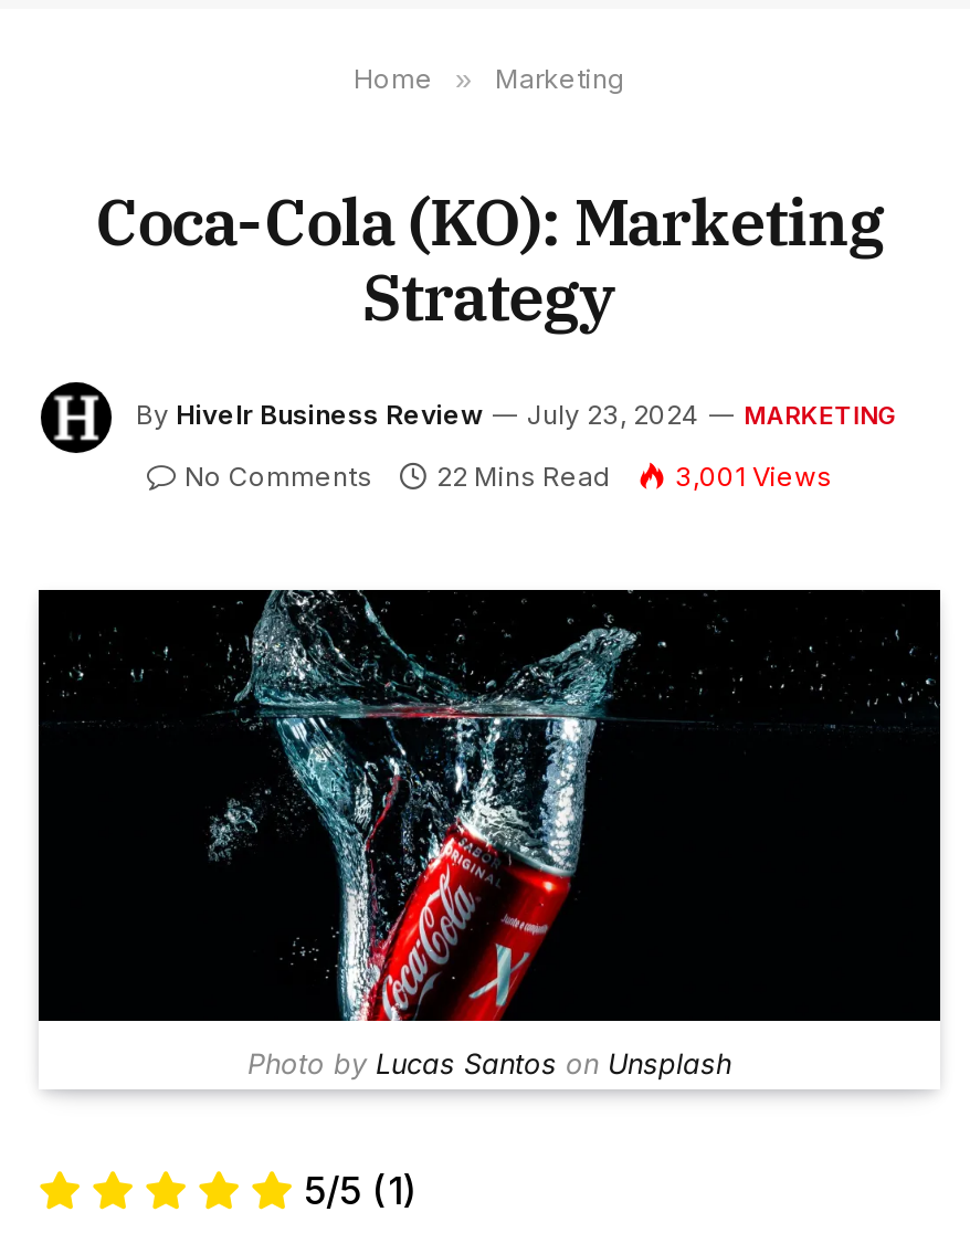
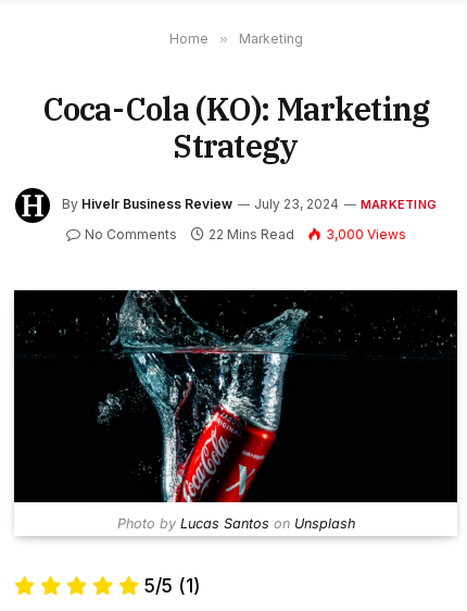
- No Comments 22 Mins Read 3,001 Views
+ No Comments 22 Mins Read 3,000 Views
